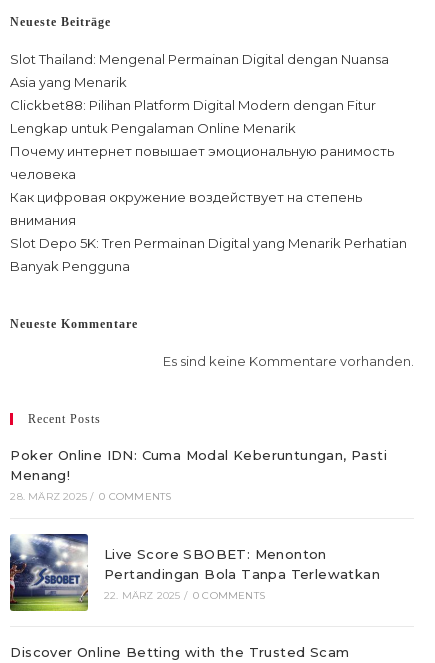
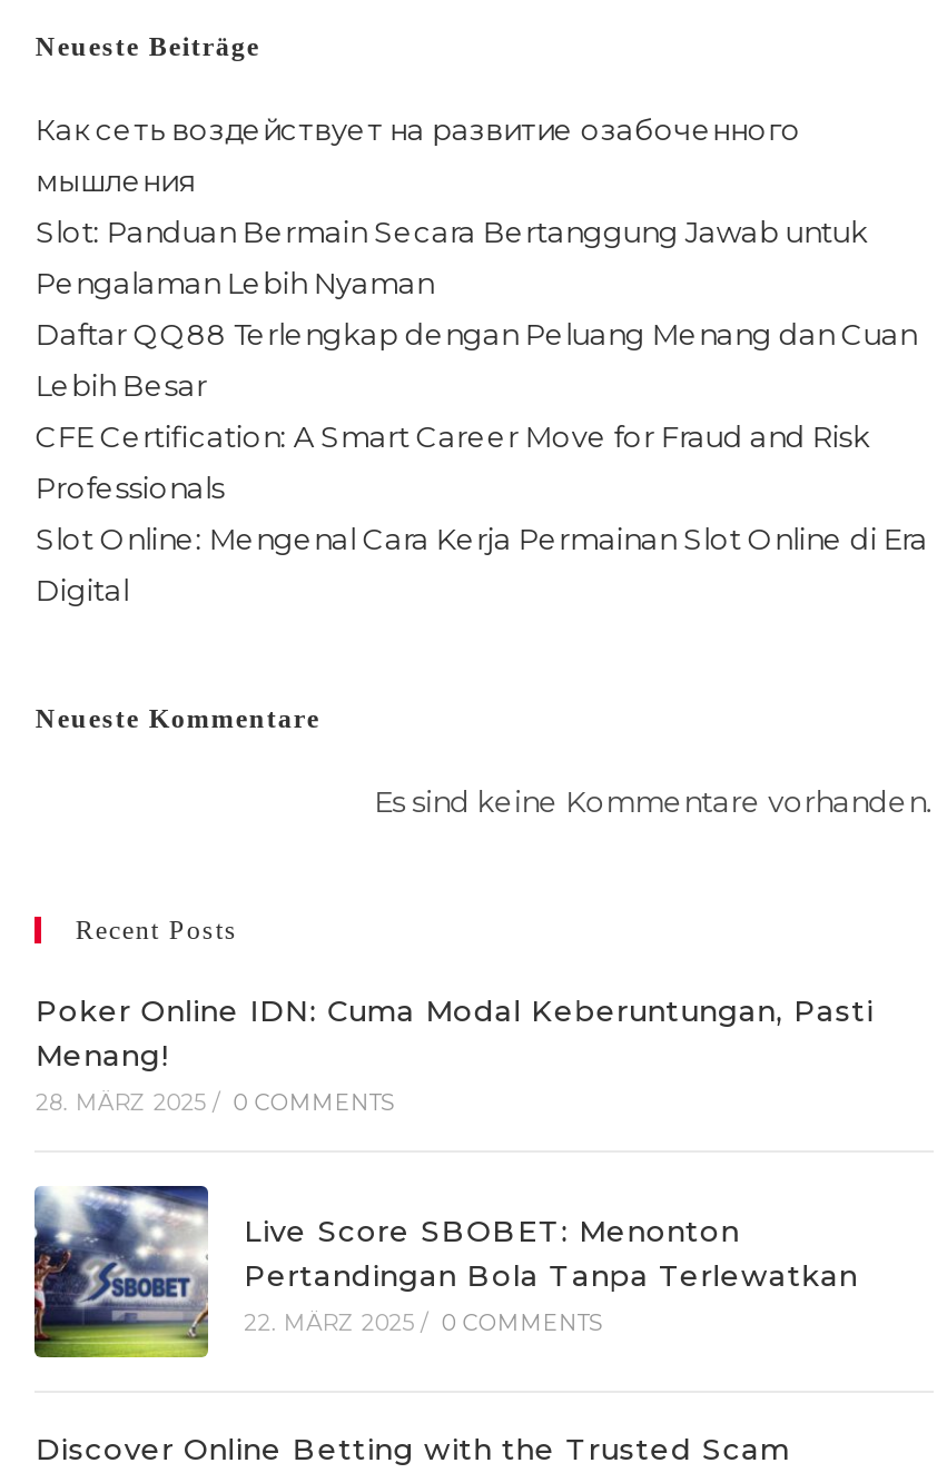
- Slot Thailand: Mengenal Permainan Digital dengan Nuansa
- Asia yang Menarik
- Clickbet88: Pilihan Platform Digital Modern dengan Fitur
- Lengkap untuk Pengalaman Online Menarik
- Почему интернет повышает эмоциональную ранимость
- человека
- Как цифровая окружение воздействует на степень
- внимания
- Slot Depo 5K: Tren Permainan Digital yang Menarik Perhatian
- Banyak Pengguna
+ Как сеть воздействует на развитие озабоченного
+ мышления
+ Slot: Panduan Bermain Secara Bertanggung Jawab untuk
+ Pengalaman Lebih Nyaman
+ Daftar QQ88 Terlengkap dengan Peluang Menang dan Cuan
+ Lebih Besar
+ CFE Certification: A Smart Career Move for Fraud and Risk
+ Professionals
+ Slot Online: Mengenal Cara Kerja Permainan Slot Online di Era
+ Digital
